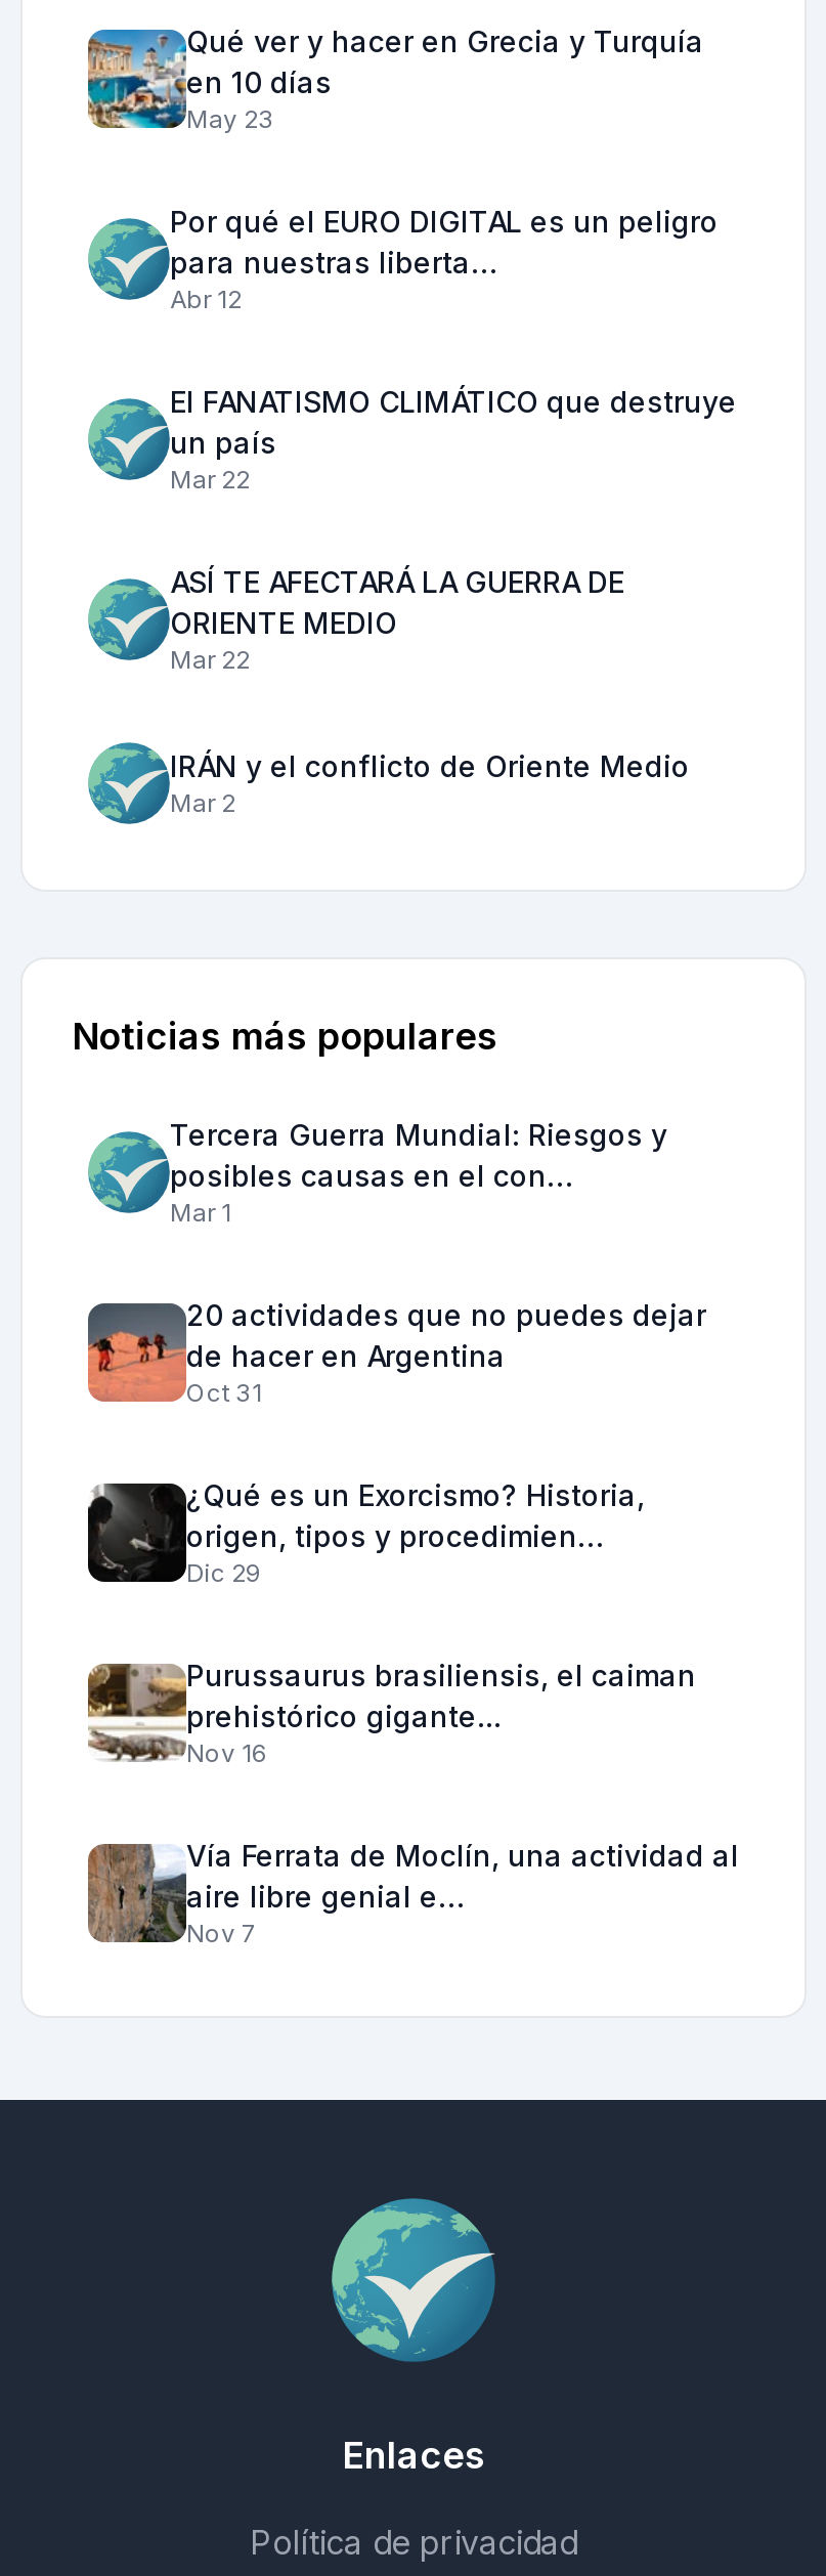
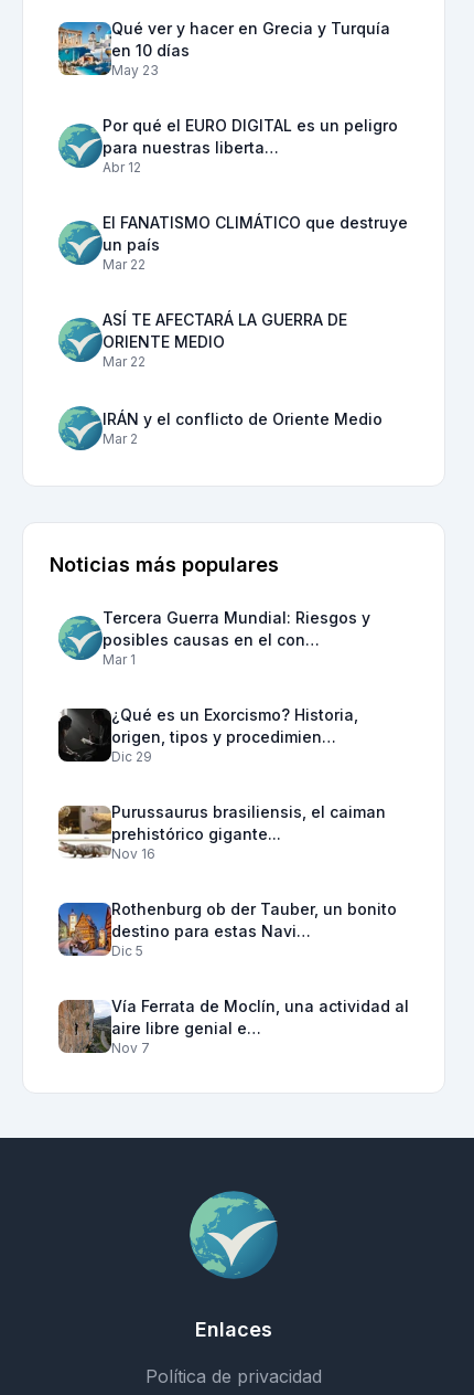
- [image]
- 20 actividades que no puedes dejar
- de hacer en Argentina
- Oct 31

moved up: [image] | ¿Qué es un Exorcismo? Historia, | origen, tipos y procedimien… | Dic 29 | Purussaurus brasiliensis, el caiman | prehistórico gigante... | Nov 16

+ [image]
+ Rothenburg ob der Tauber, un bonito
+ destino para estas Navi…
+ Dic 5
